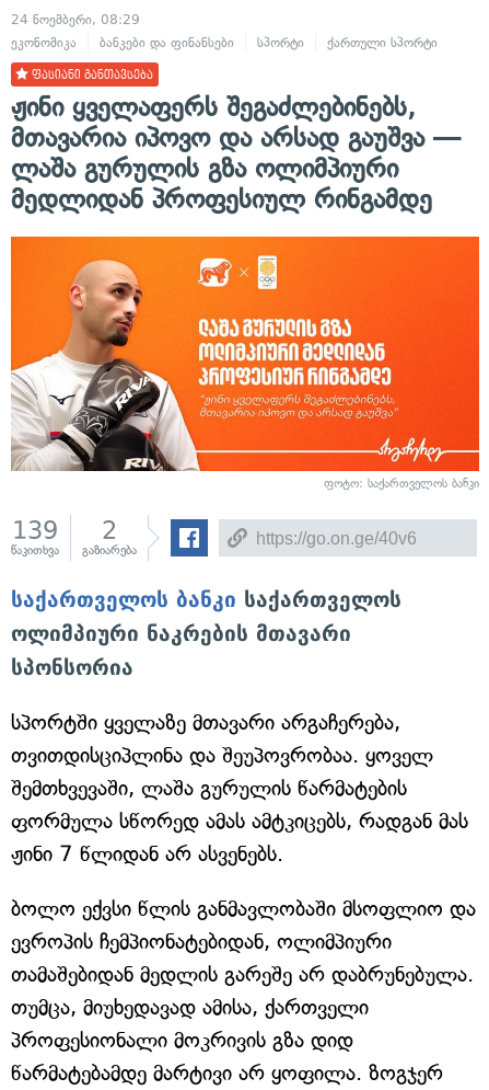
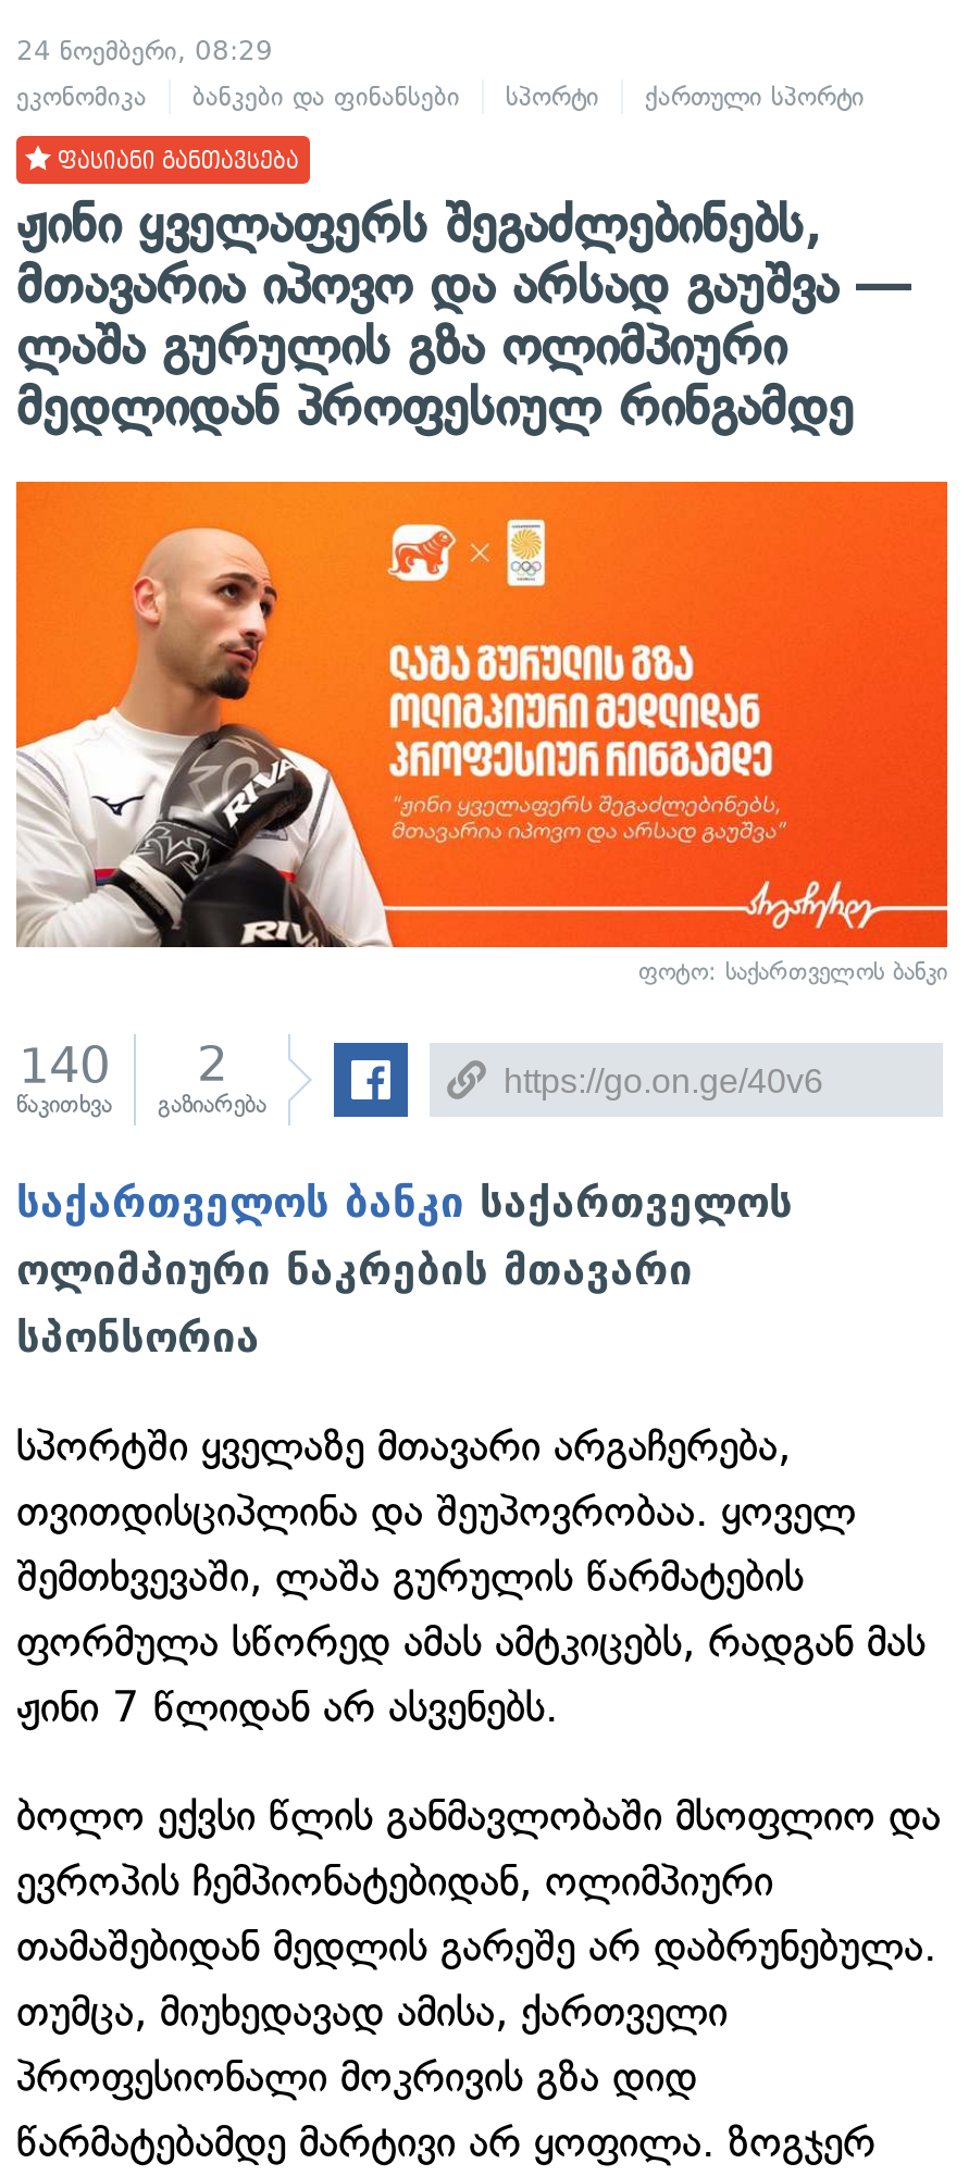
- 139 2
+ 140 2
